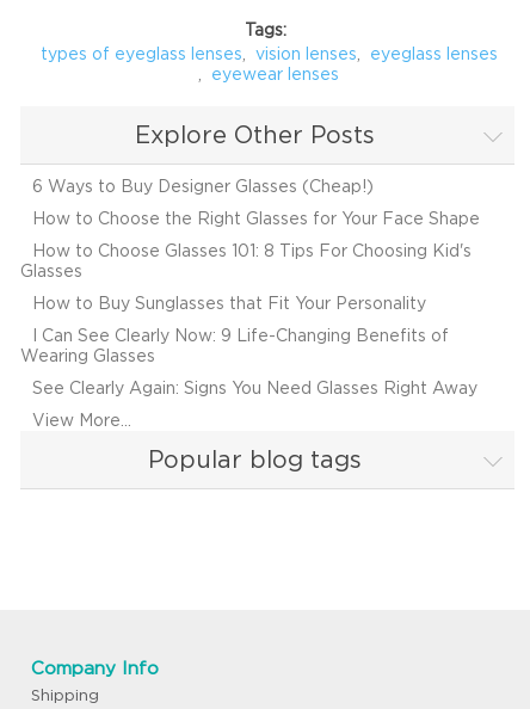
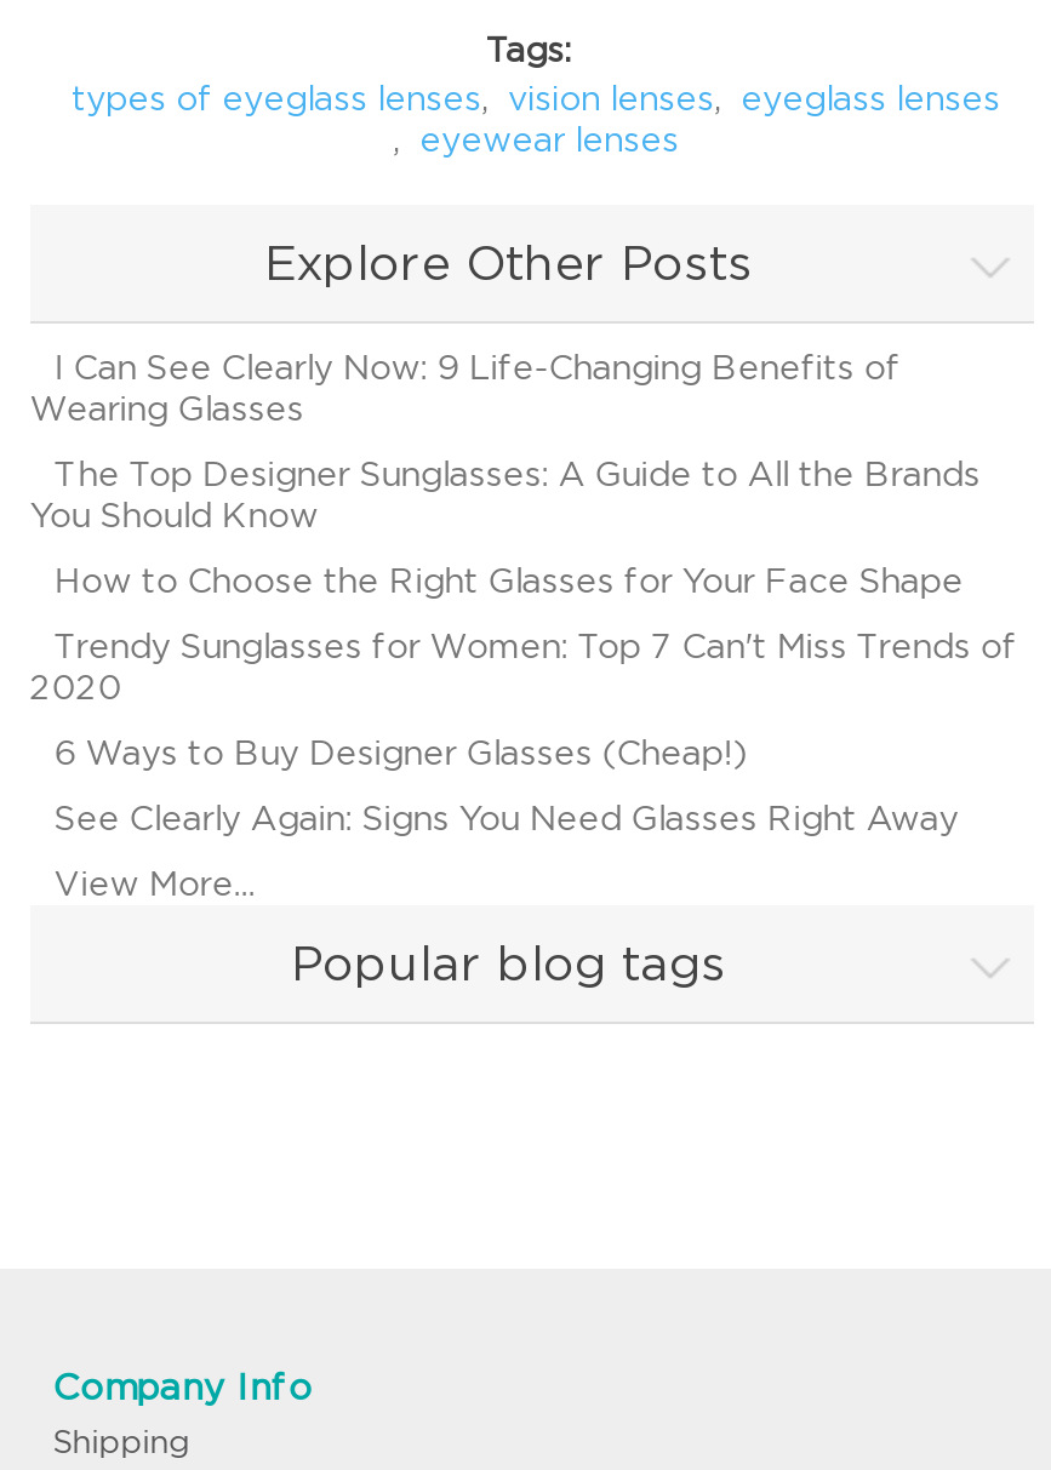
moved down: 6 Ways to Buy Designer Glasses (Cheap!) | How to Choose the Right Glasses for Your Face Shape

- How to Choose Glasses 101: 8 Tips For Choosing Kid's
- Glasses
- How to Buy Sunglasses that Fit Your Personality

moved up: I Can See Clearly Now: 9 Life-Changing Benefits of | Wearing Glasses

+ The Top Designer Sunglasses: A Guide to All the Brands
+ You Should Know
+ Trendy Sunglasses for Women: Top 7 Can't Miss Trends of
+ 2020
